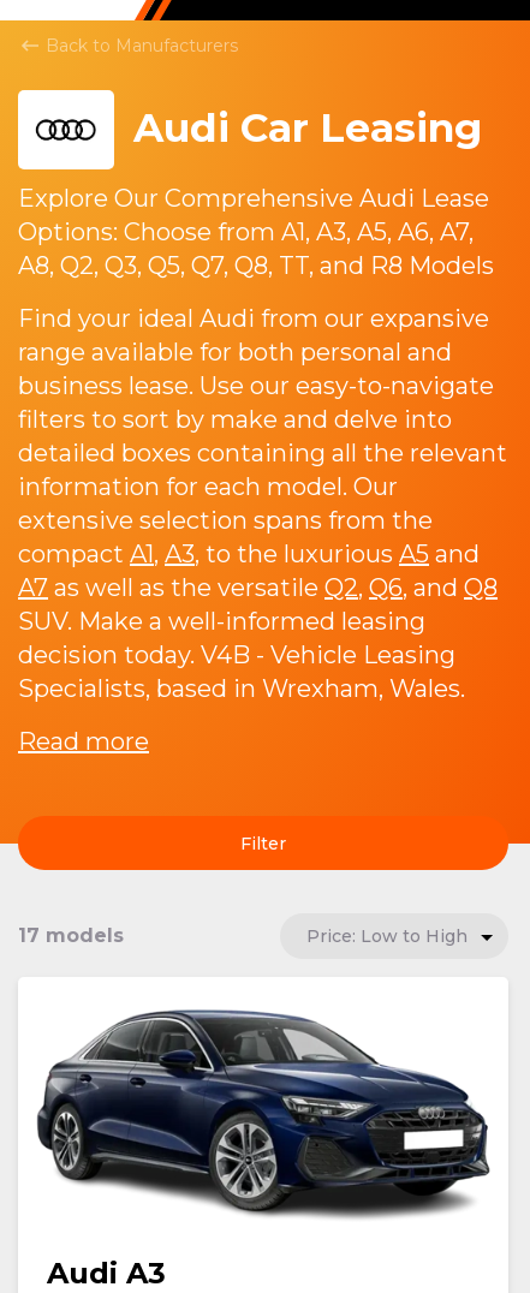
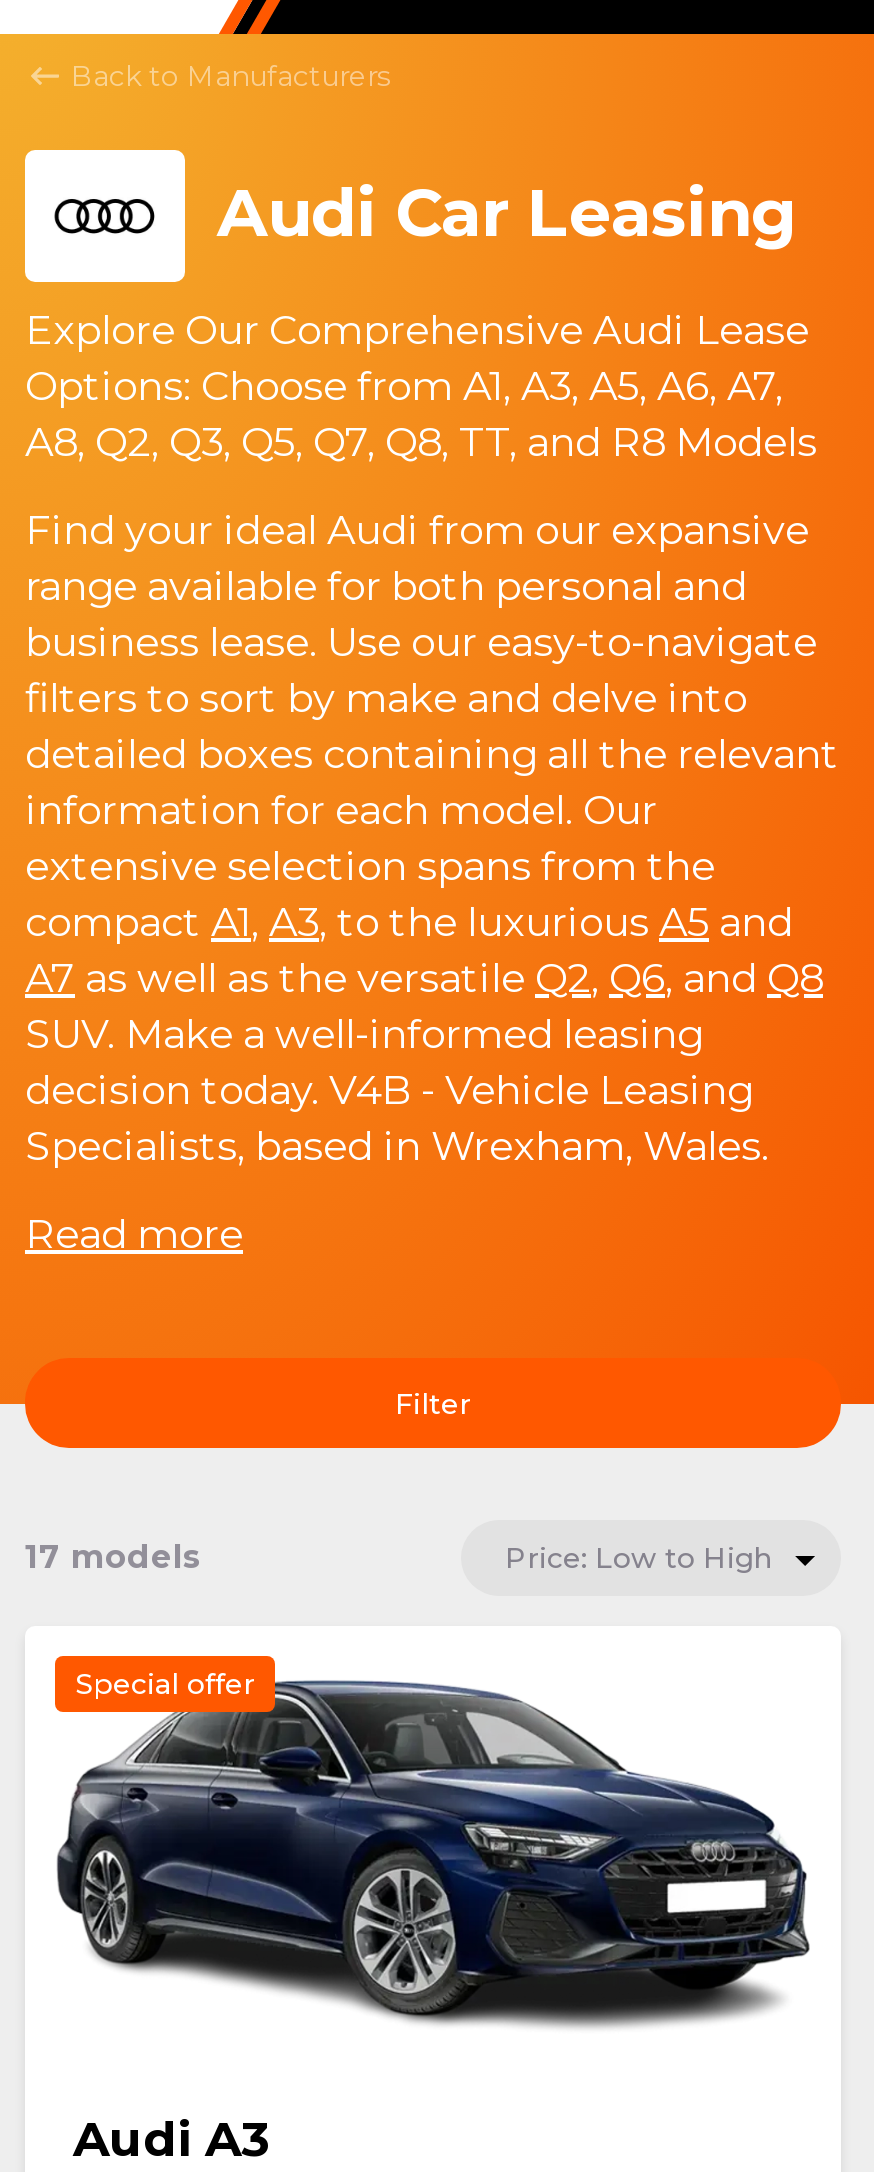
+ Special offer
